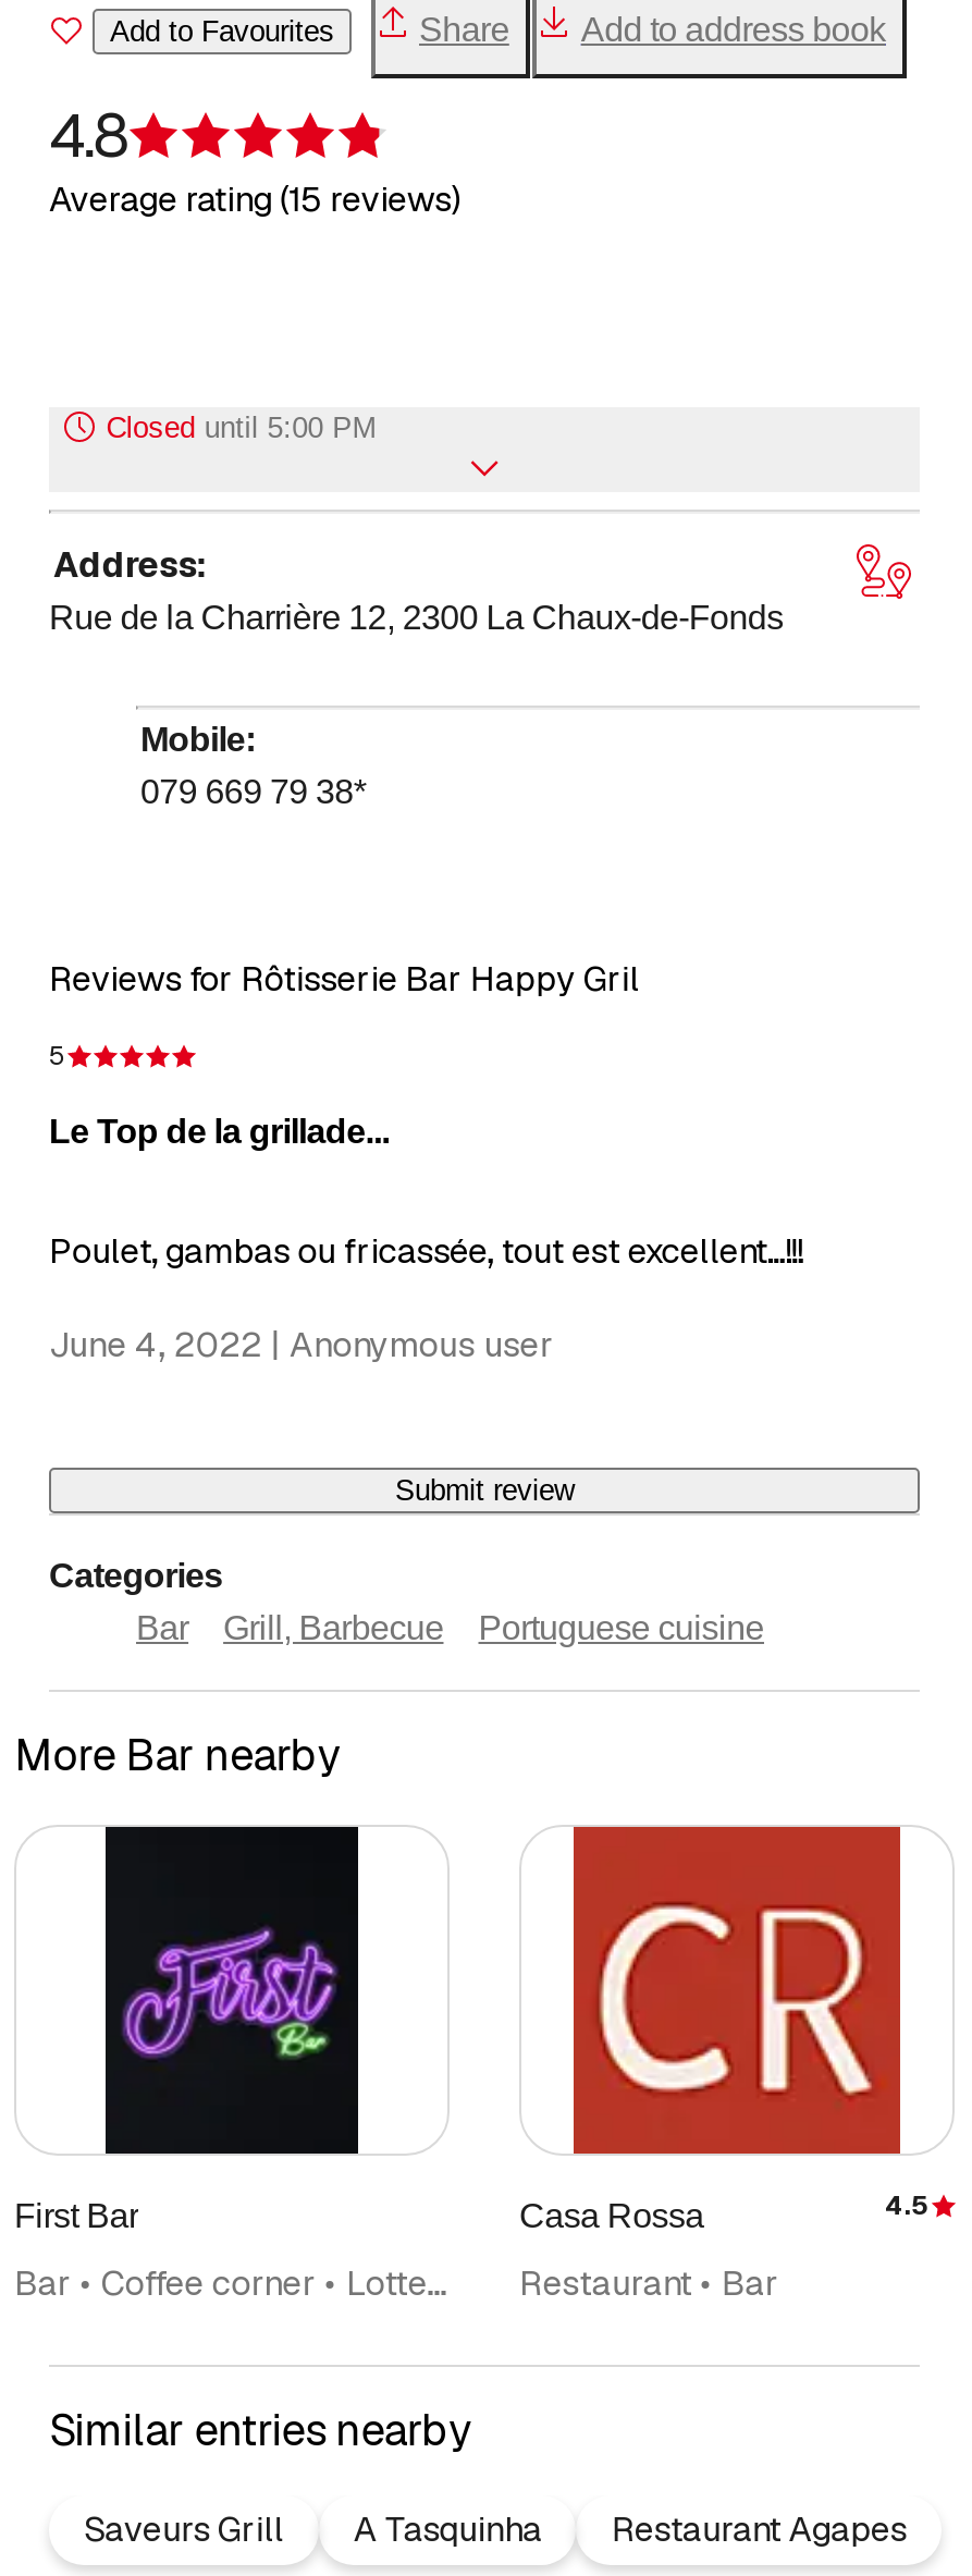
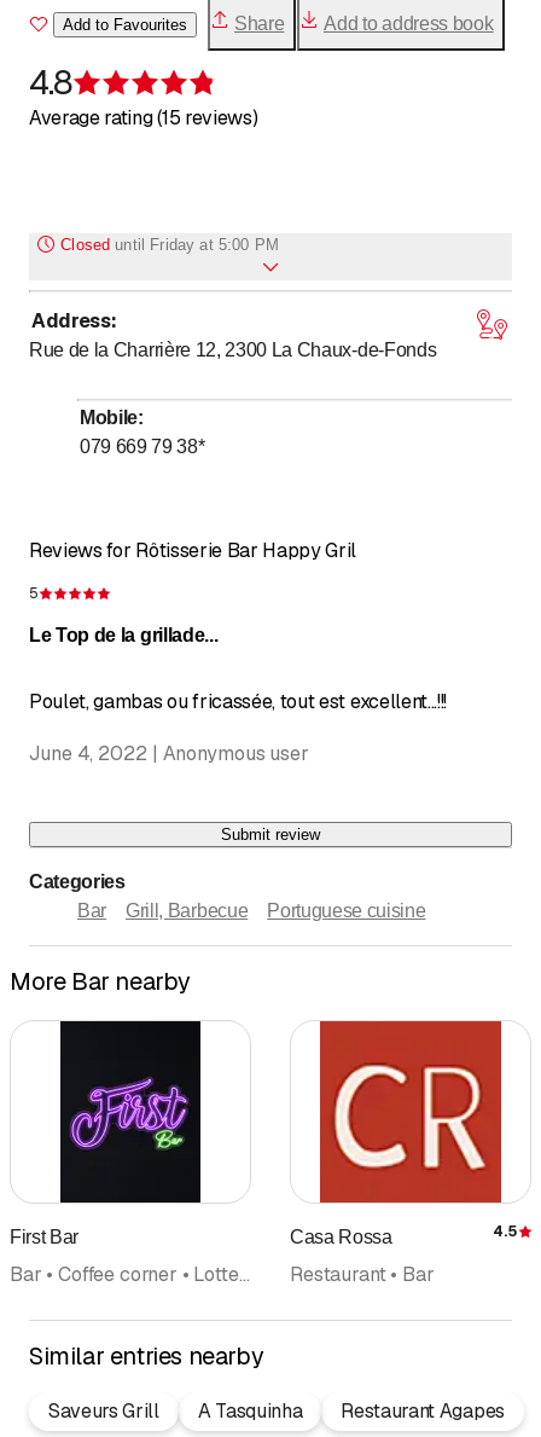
- Closed until 5:00 PM
+ Closed until Friday at 5:00 PM
